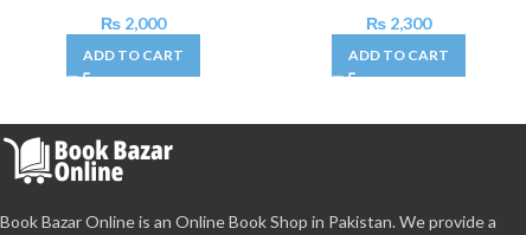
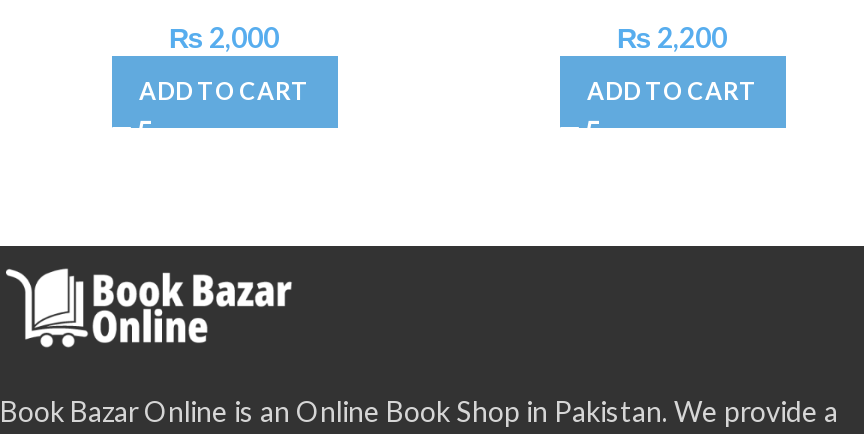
- ₨ 2,300
+ ₨ 2,200
